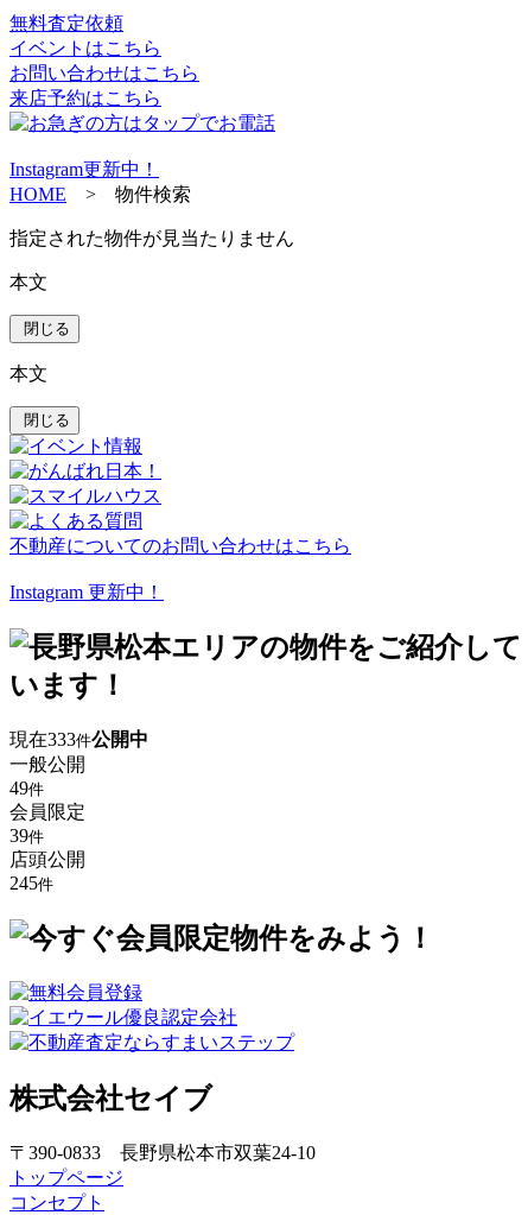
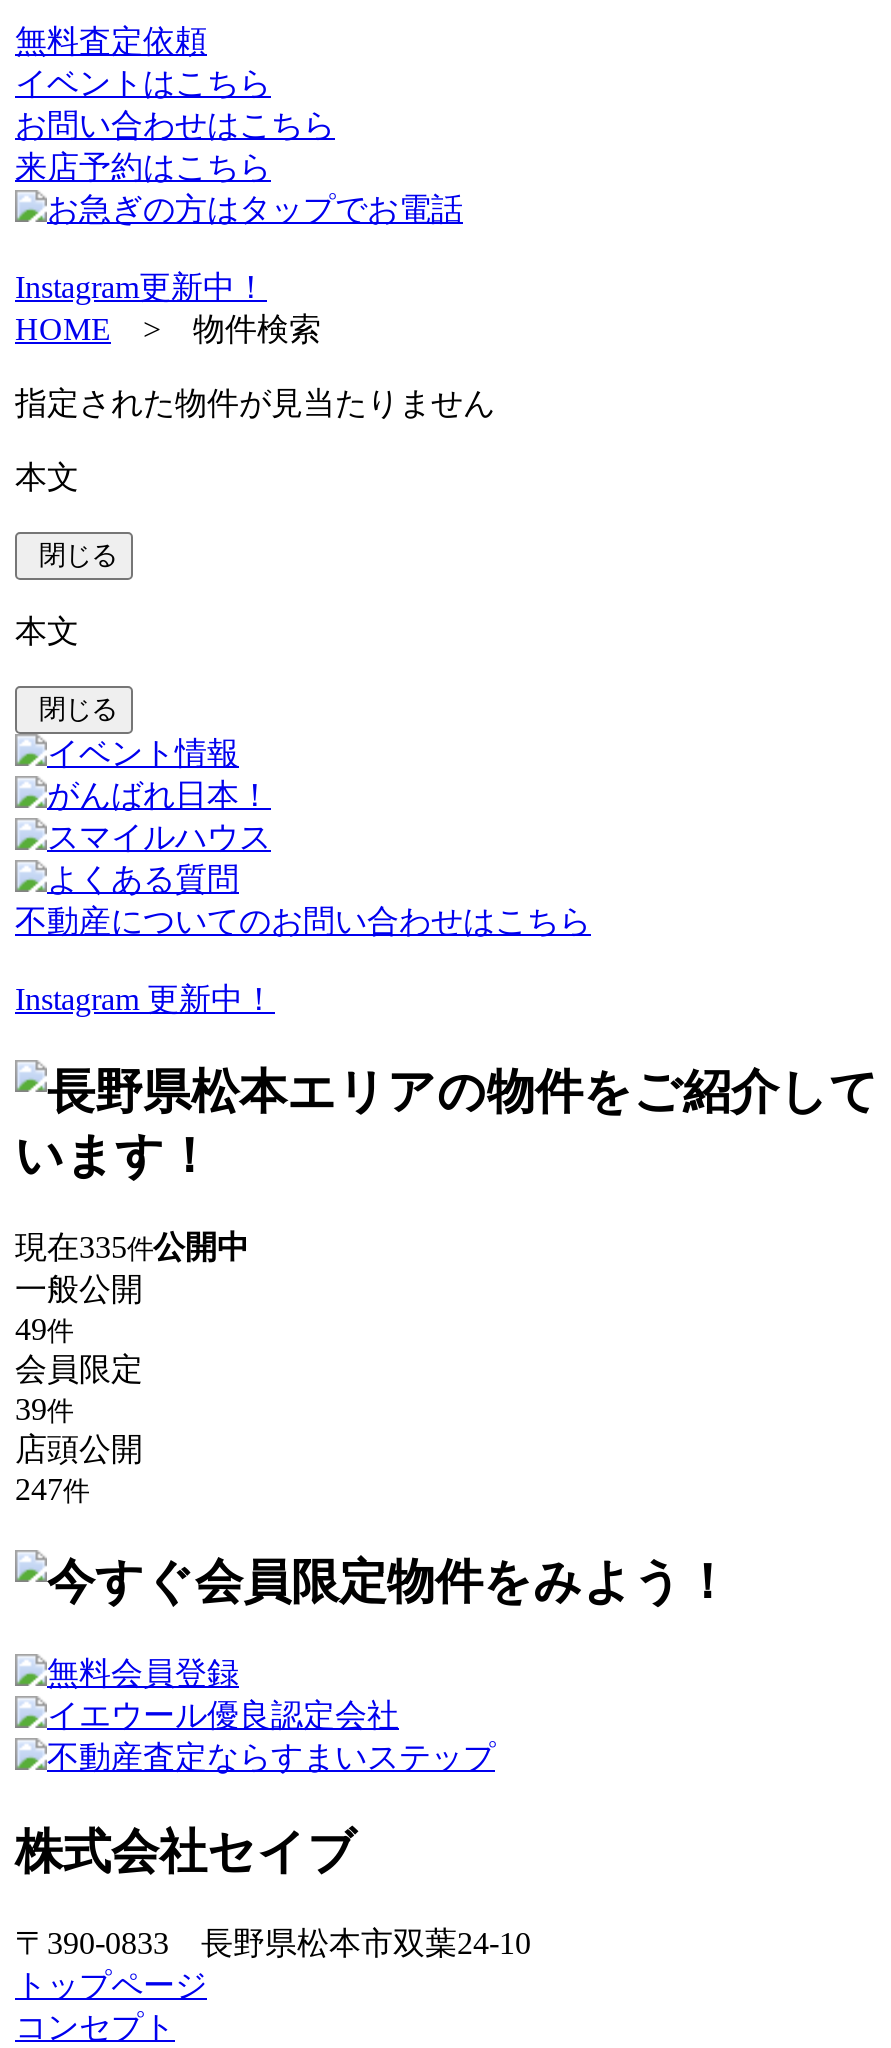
- 現在333件公開中
+ 現在335件公開中

- 245件
+ 247件
